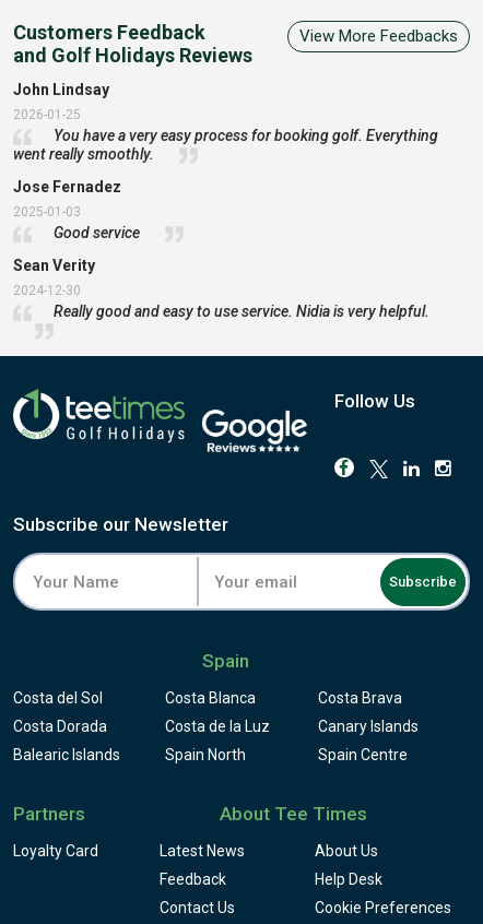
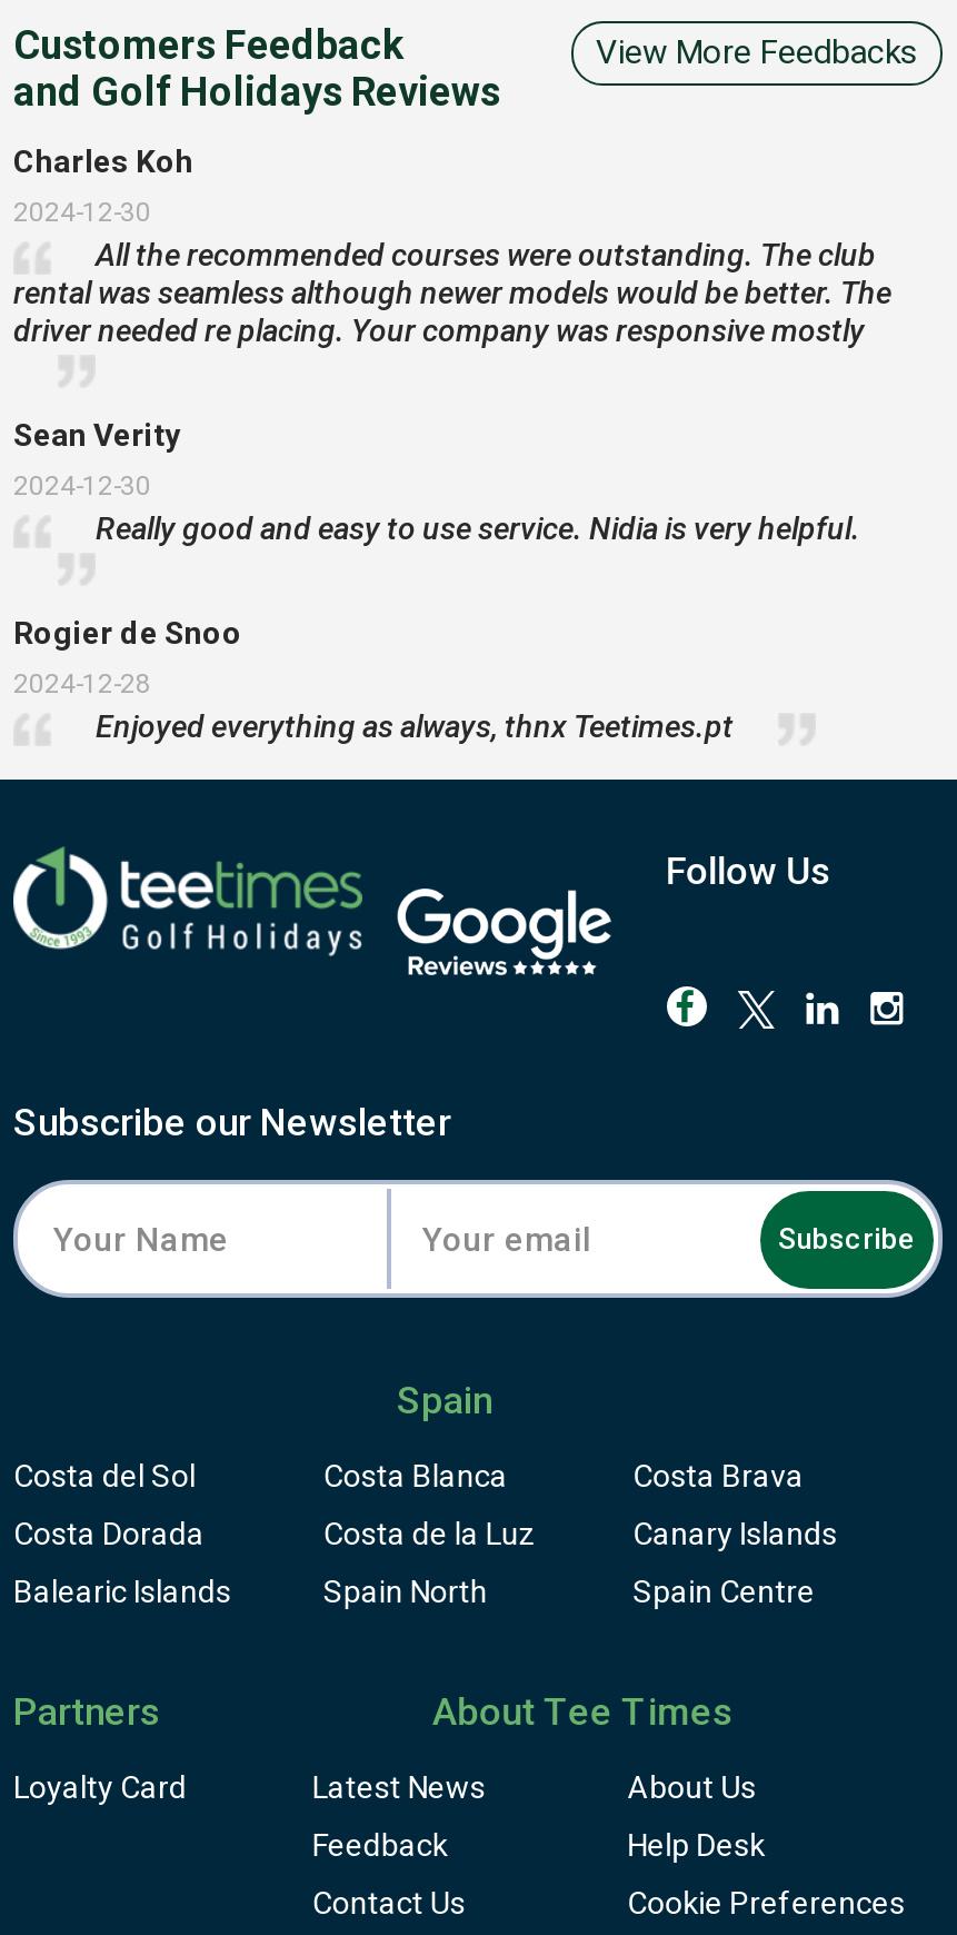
- John Lindsay
- 2026-01-25
- You have a very easy process for booking golf. Everything
- went really smoothly.
- Jose Fernadez
- 2025-01-03
- Good service
+ Charles Koh
+ 2024-12-30
+ All the recommended courses were outstanding. The club
+ rental was seamless although newer models would be better. The
+ driver needed re placing. Your company was responsive mostly

moved up: Sean Verity | 2024-12-30 | Really good and easy to use service. Nidia is very helpful.

+ Rogier de Snoo
+ 2024-12-28
+ Enjoyed everything as always, thnx Teetimes.pt
